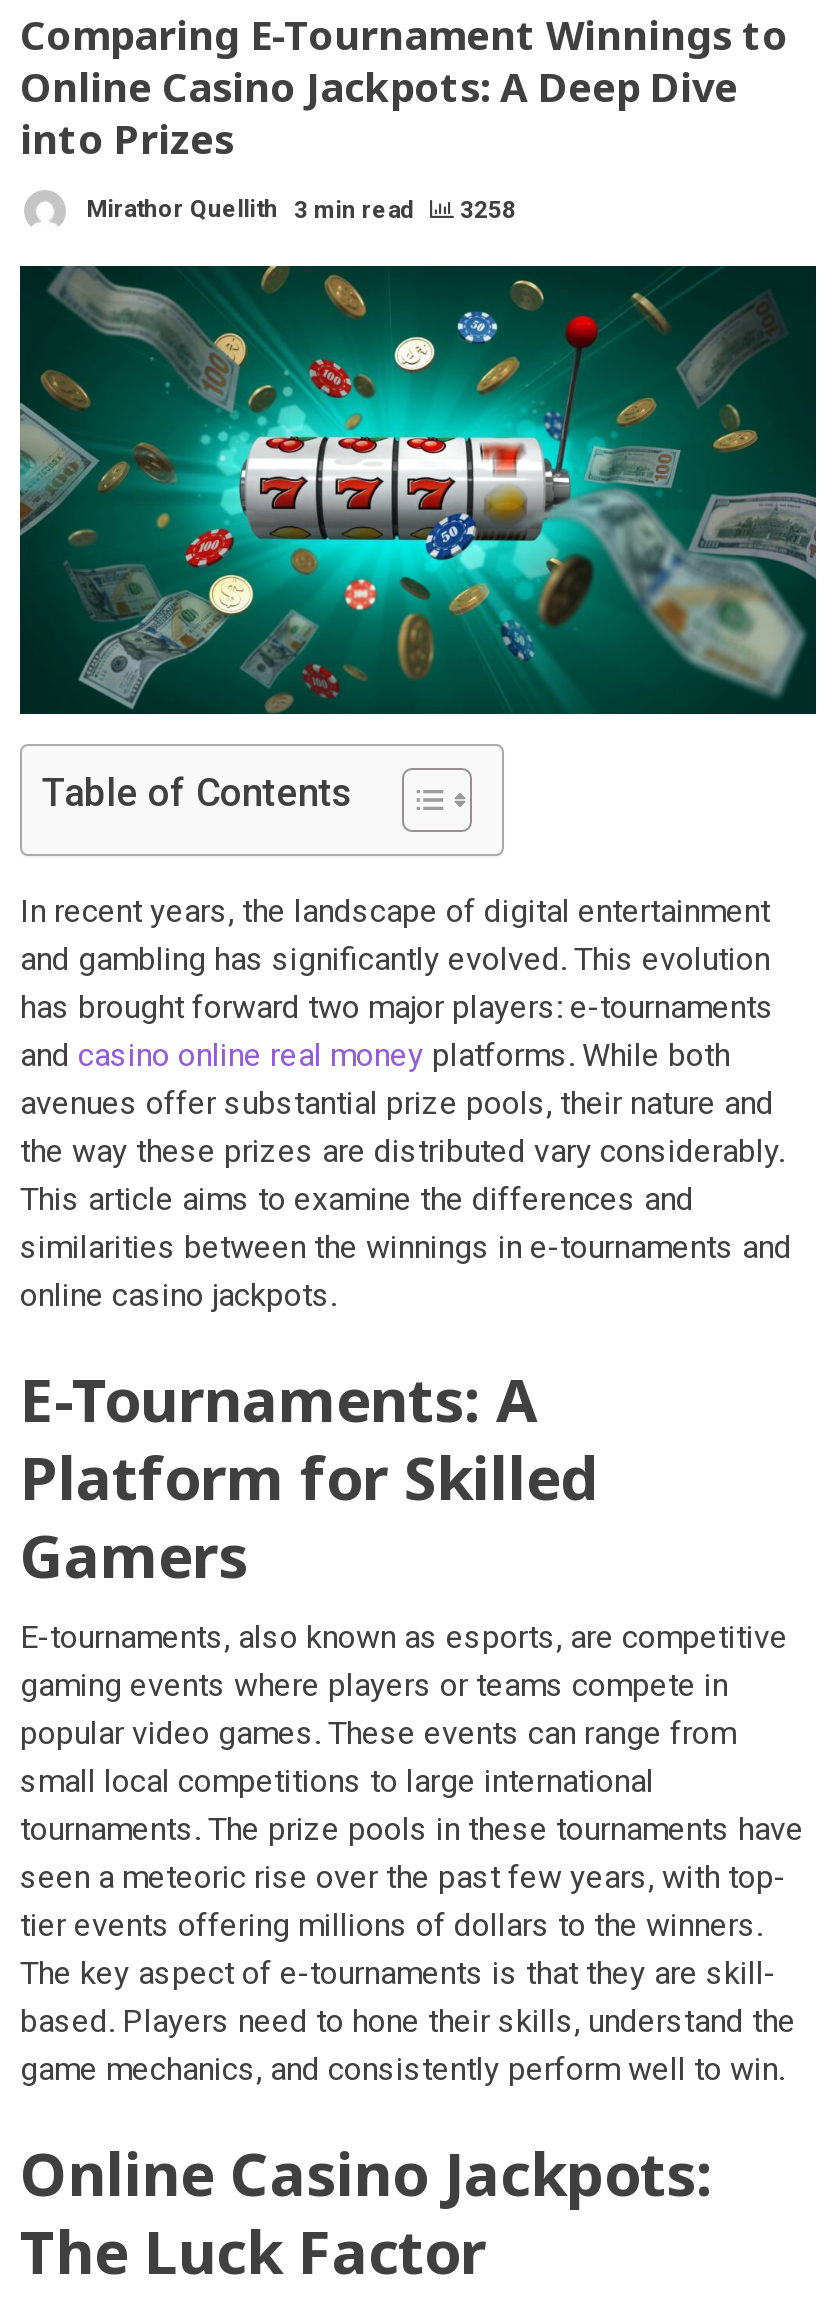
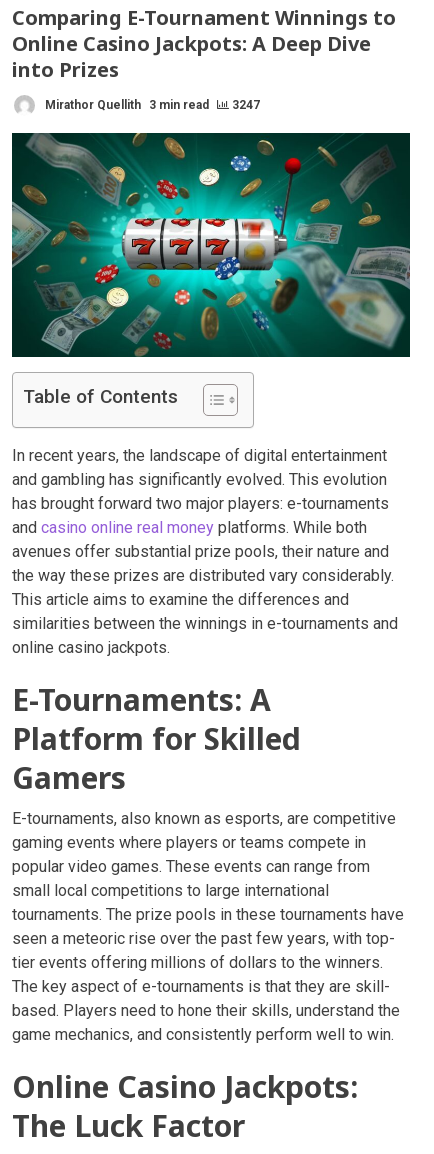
- Mirathor Quellith 3 min read 3258
+ Mirathor Quellith 3 min read 3247
